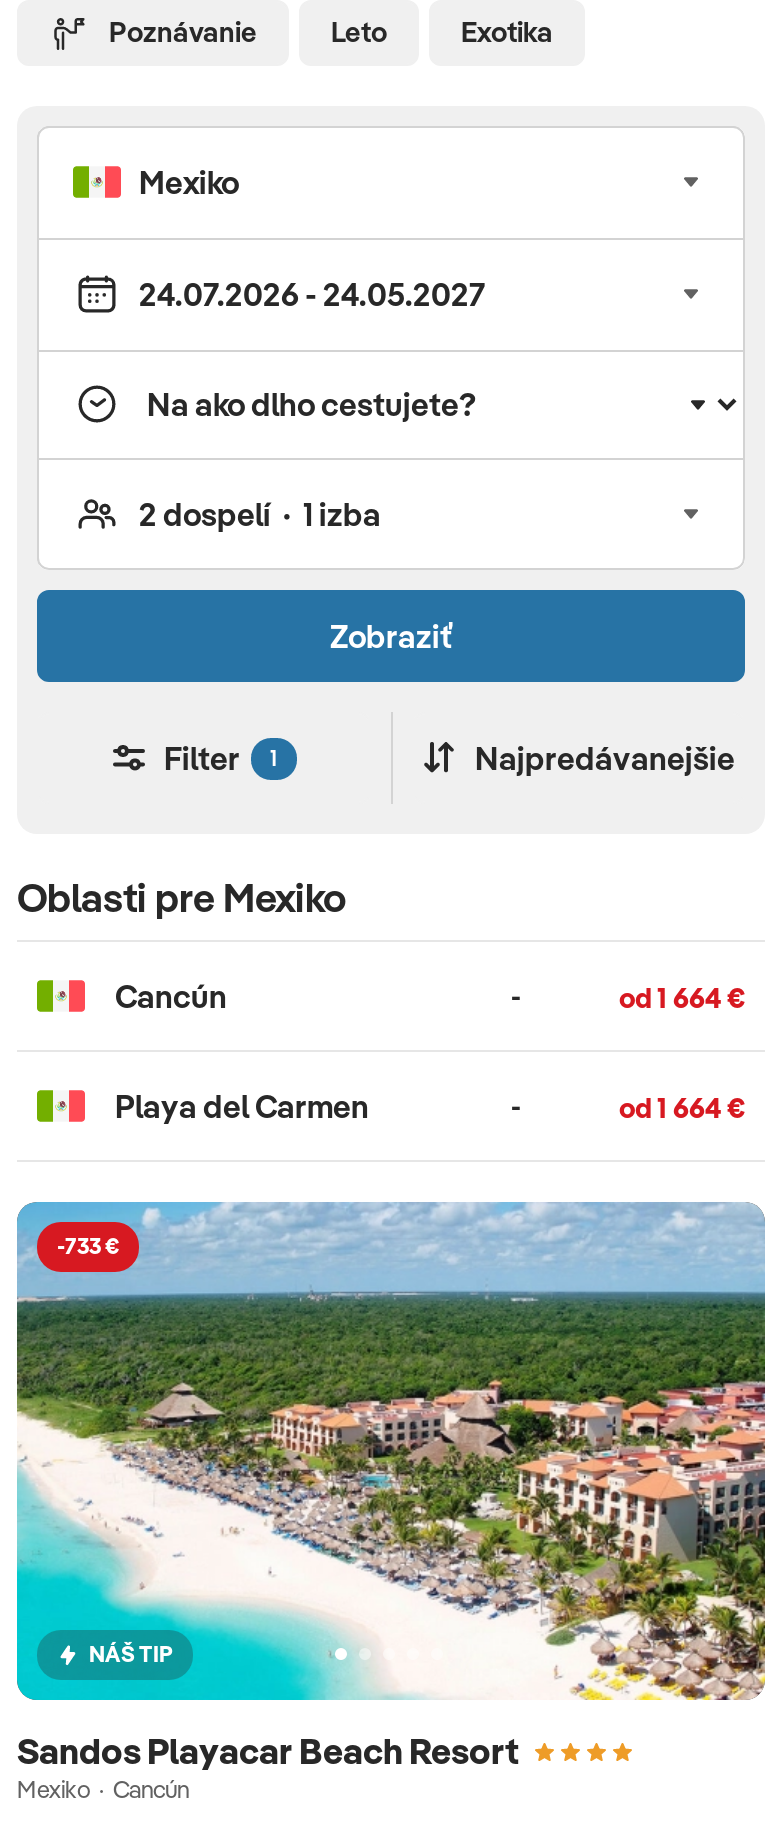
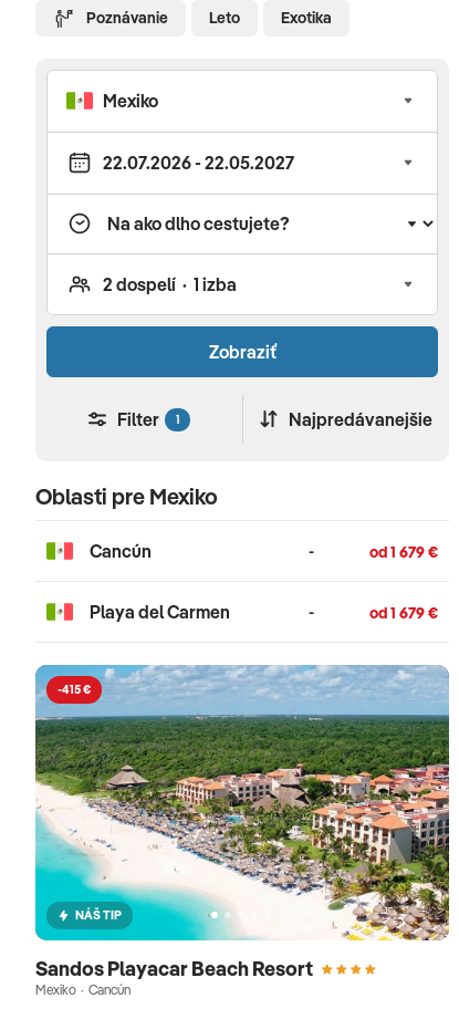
- od 1 664 €
+ od 1 679 €

- od 1 664 €
+ od 1 679 €

- -733 €
+ -415 €
